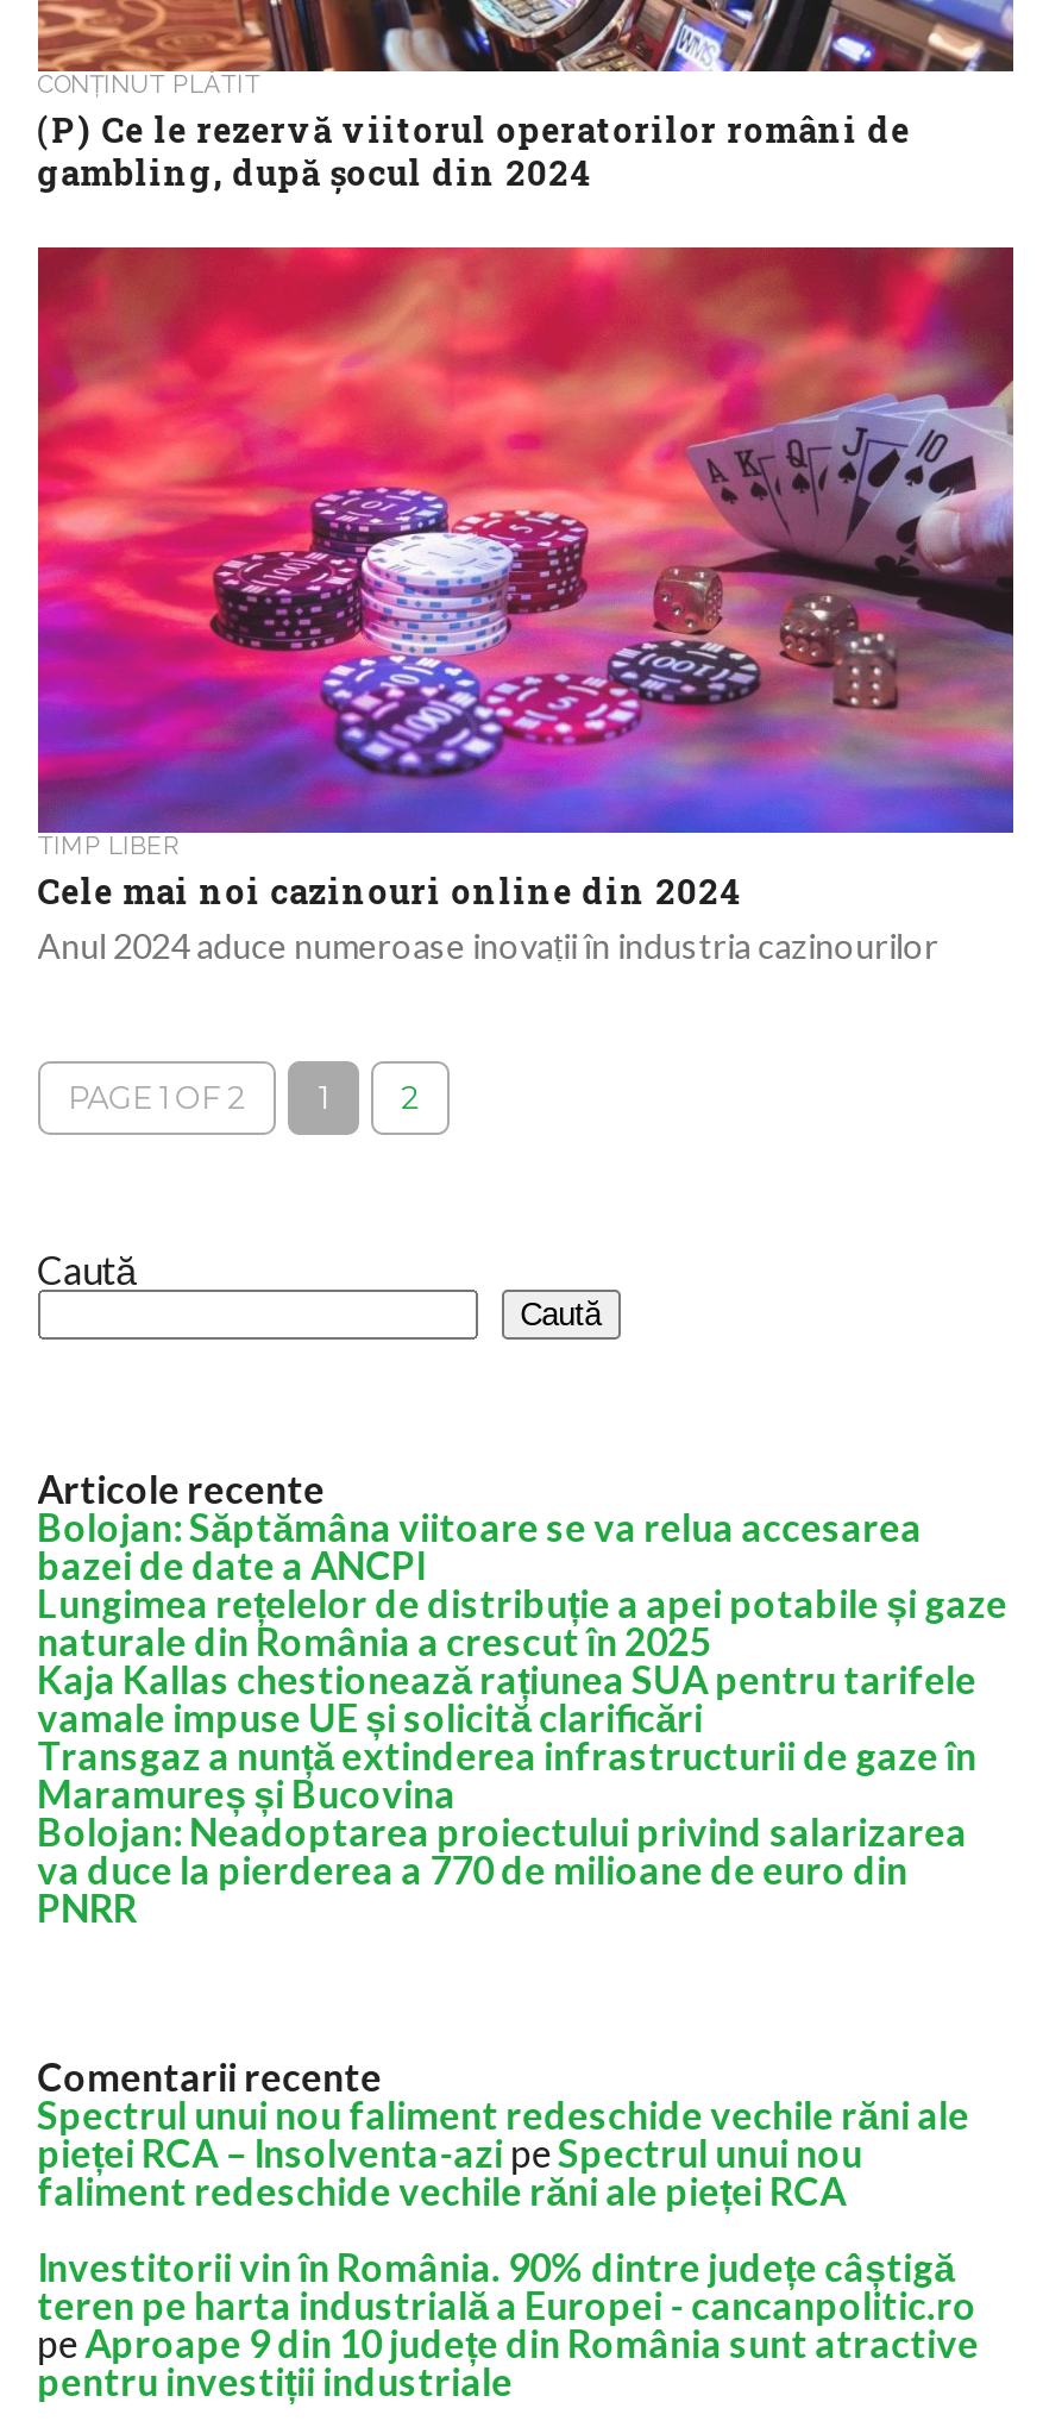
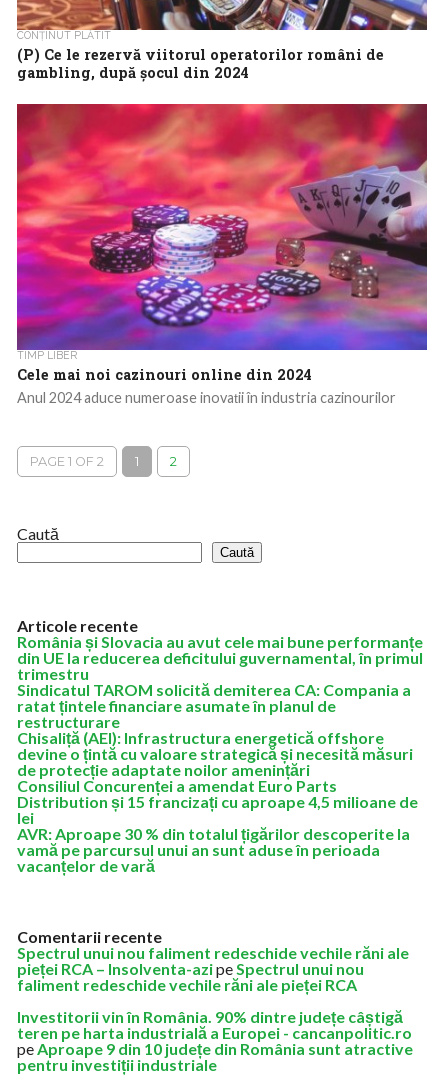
- Bolojan: Săptămâna viitoare se va relua accesarea
- bazei de date a ANCPI
- Lungimea rețelelor de distribuție a apei potabile și gaze
- naturale din România a crescut în 2025
- Kaja Kallas chestionează rațiunea SUA pentru tarifele
- vamale impuse UE și solicită clarificări
- Transgaz a nunță extinderea infrastructurii de gaze în
- Maramureș și Bucovina
- Bolojan: Neadoptarea proiectului privind salarizarea
- va duce la pierderea a 770 de milioane de euro din
- PNRR
+ România și Slovacia au avut cele mai bune performanțe
+ din UE la reducerea deficitului guvernamental, în primul
+ trimestru
+ Sindicatul TAROM solicită demiterea CA: Compania a
+ ratat țintele financiare asumate în planul de
+ restructurare
+ Chisaliță (AEI): Infrastructura energetică offshore
+ devine o țintă cu valoare strategică și necesită măsuri
+ de protecție adaptate noilor amenințări
+ Consiliul Concurenței a amendat Euro Parts
+ Distribution și 15 francizați cu aproape 4,5 milioane de
+ lei
+ AVR: Aproape 30 % din totalul țigărilor descoperite la
+ vamă pe parcursul unui an sunt aduse în perioada
+ vacanțelor de vară
